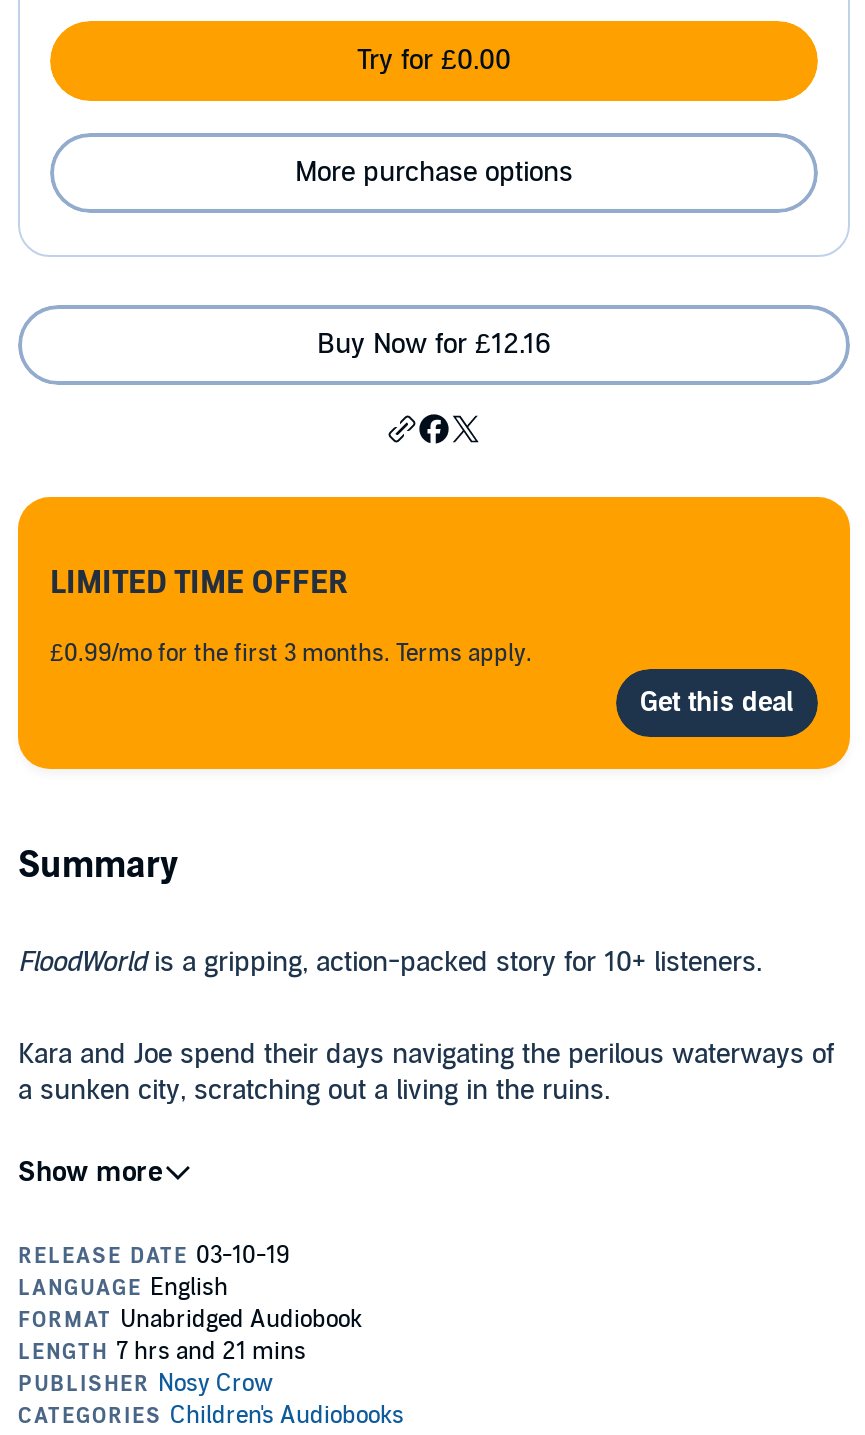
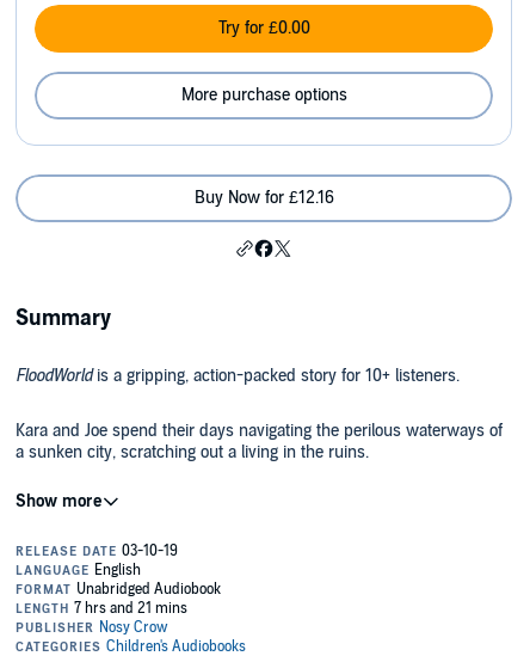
- [image]
- LIMITED TIME OFFER
- £0.99/mo for the first 3 months. Terms apply.
